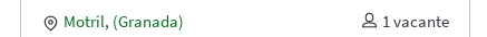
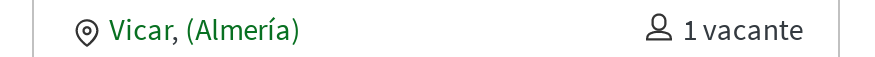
- Motril, (Granada)
+ Vicar, (Almería)
